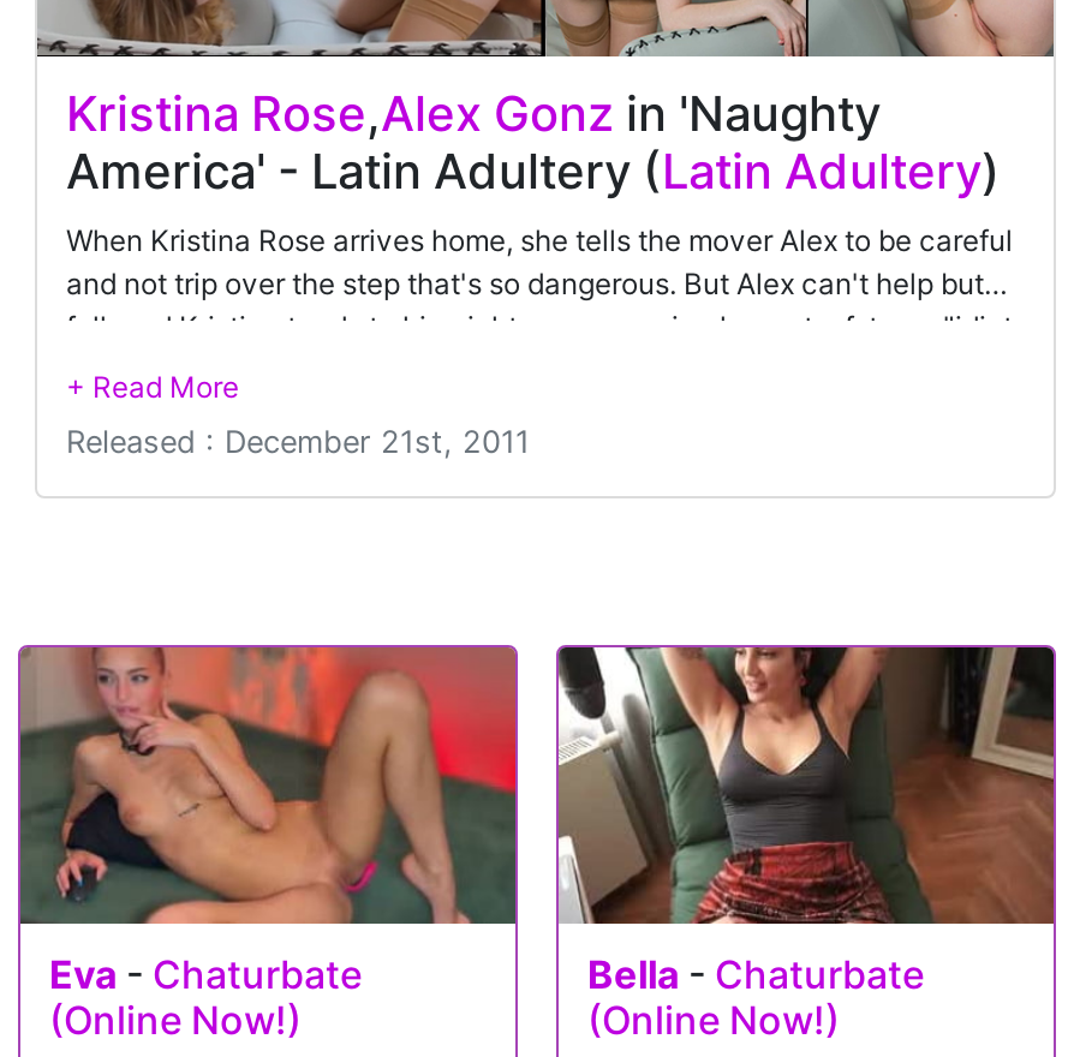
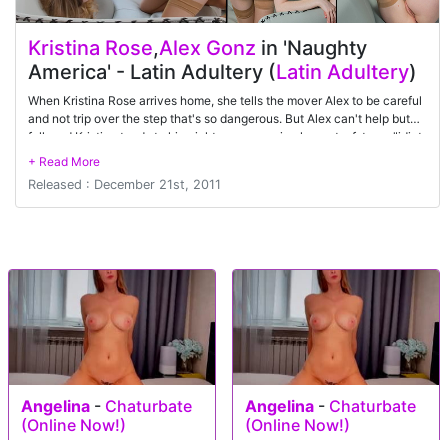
- [image]
- Eva - Chaturbate
+ [image]
+ Angelina - Chaturbate

- [image]
- Bella - Chaturbate
+ [image]
+ Angelina - Chaturbate
